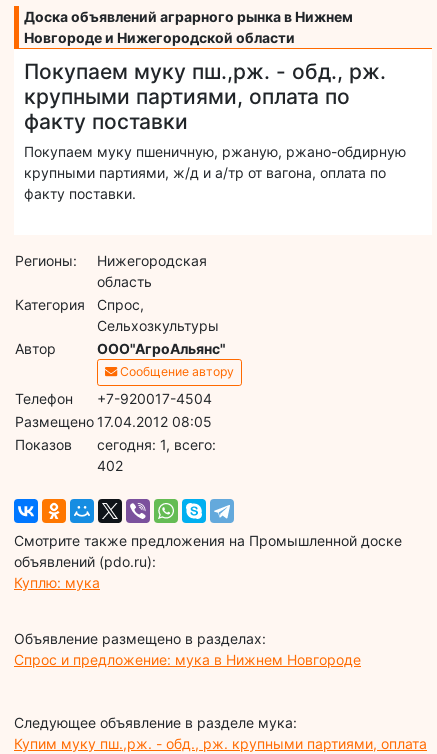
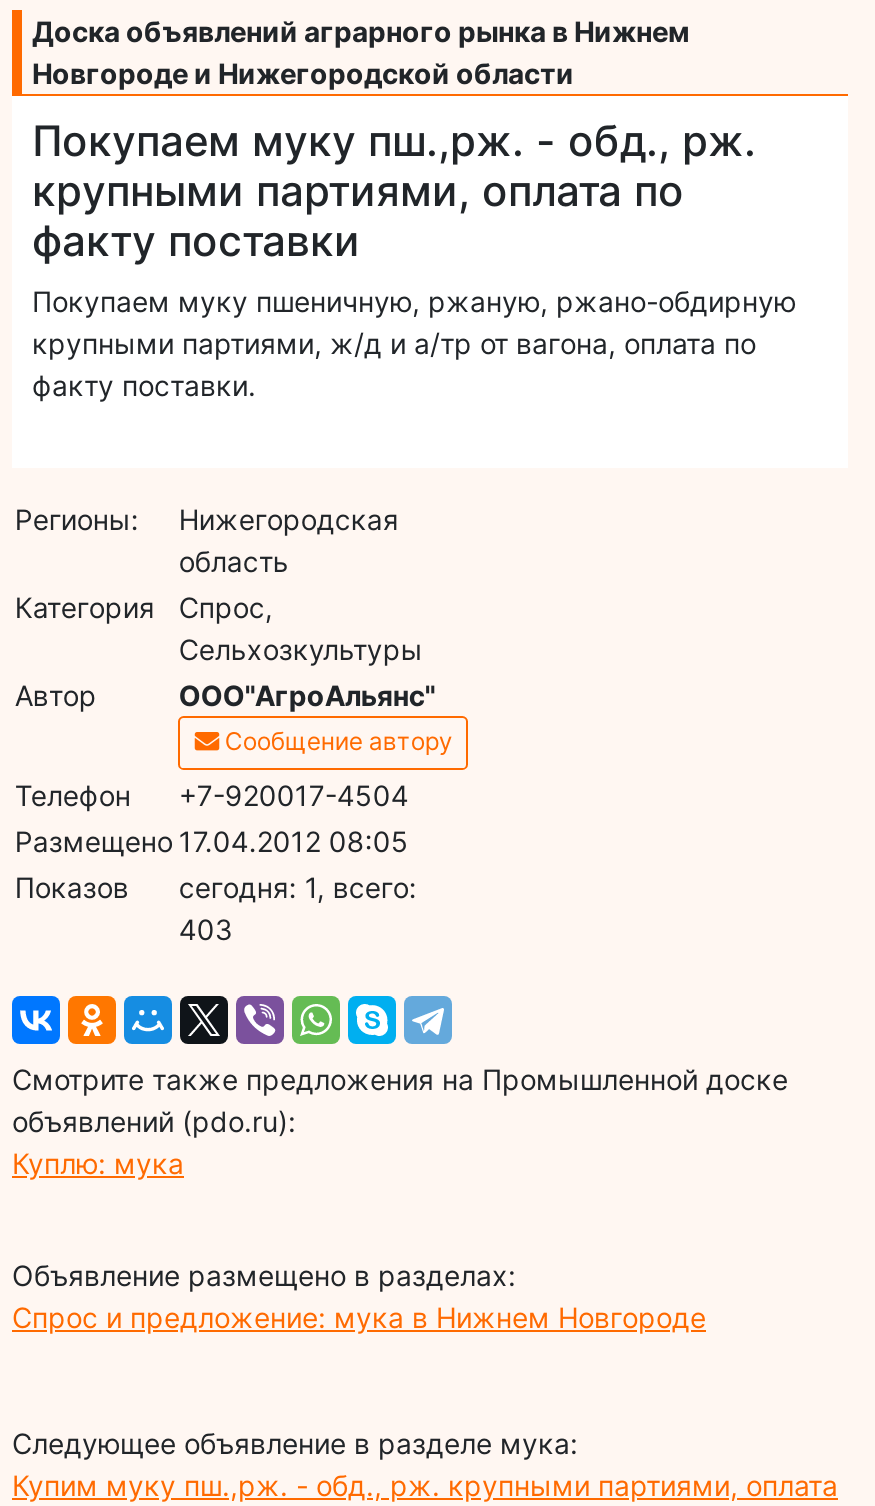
- 402
+ 403
